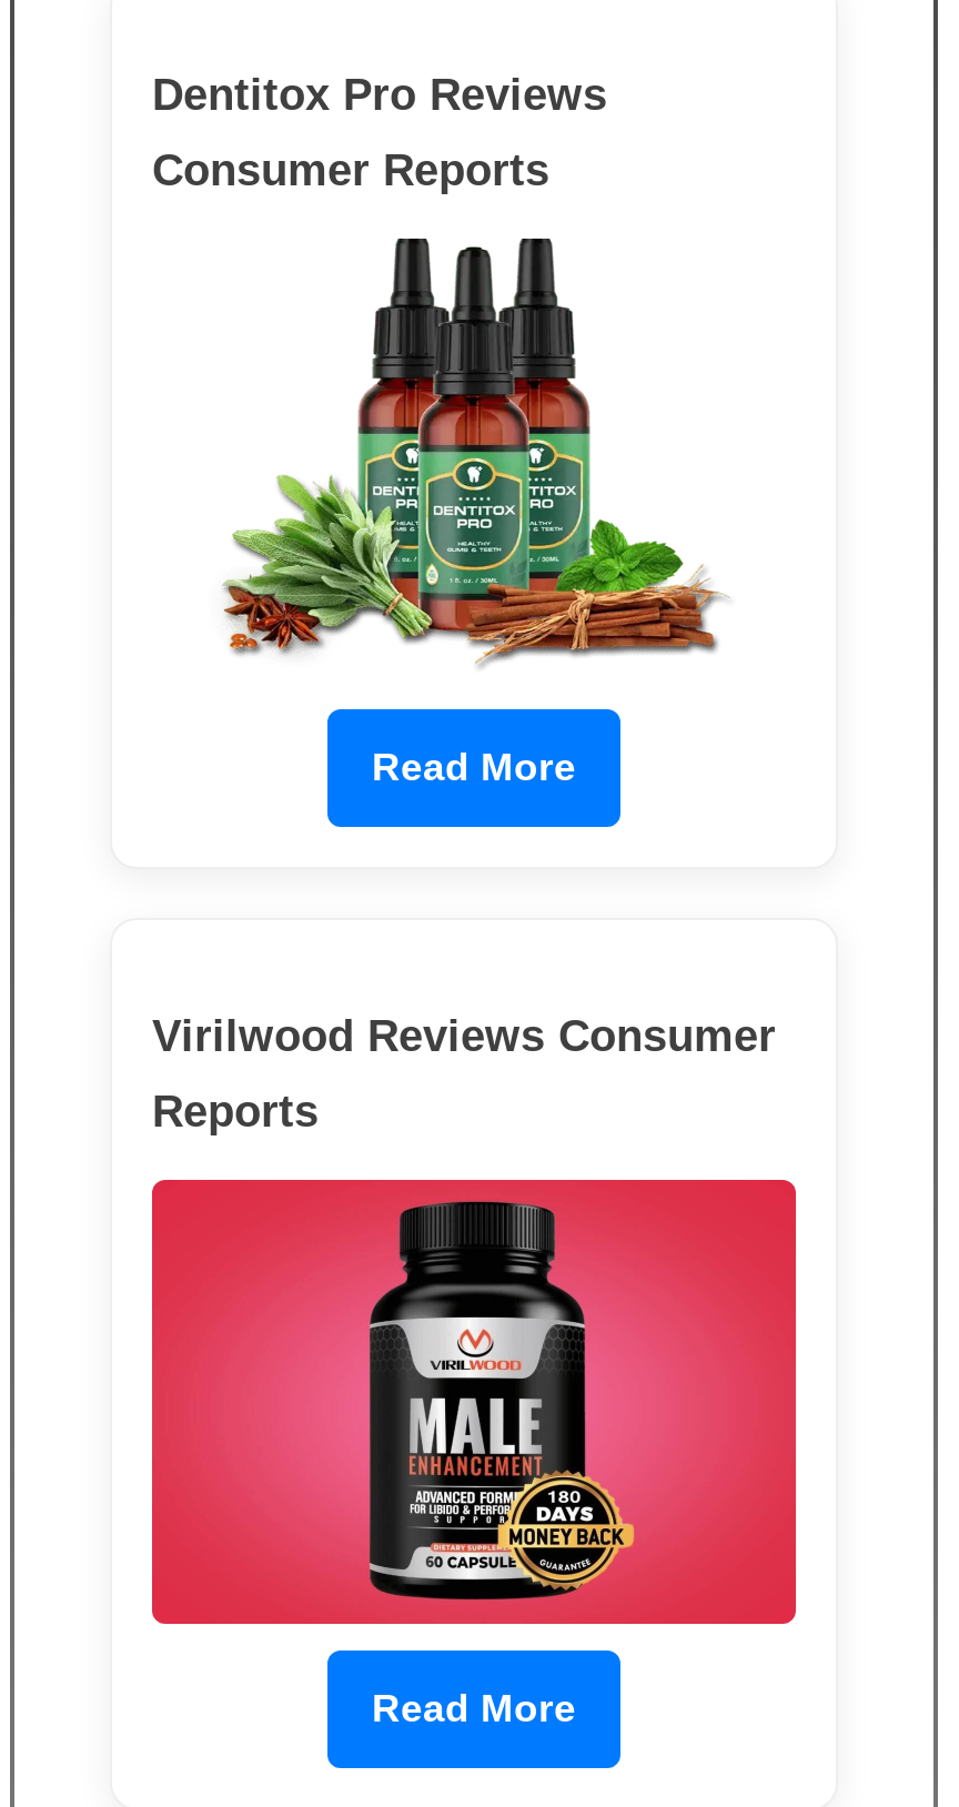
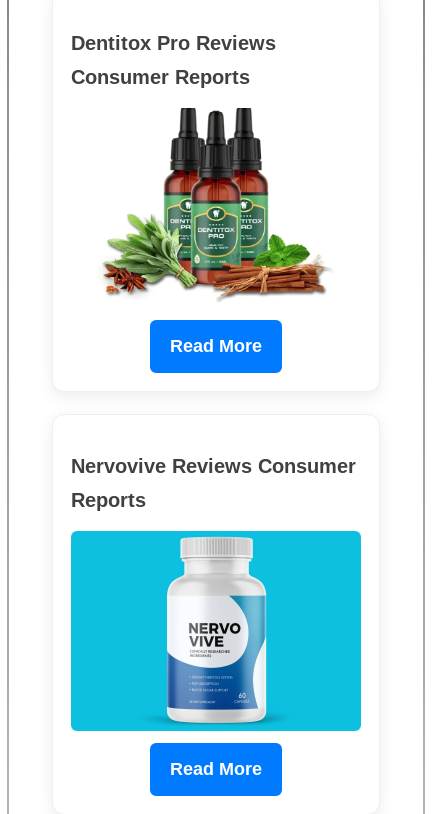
- Virilwood Reviews Consumer
+ Nervovive Reviews Consumer

- [image]
+ [image]
